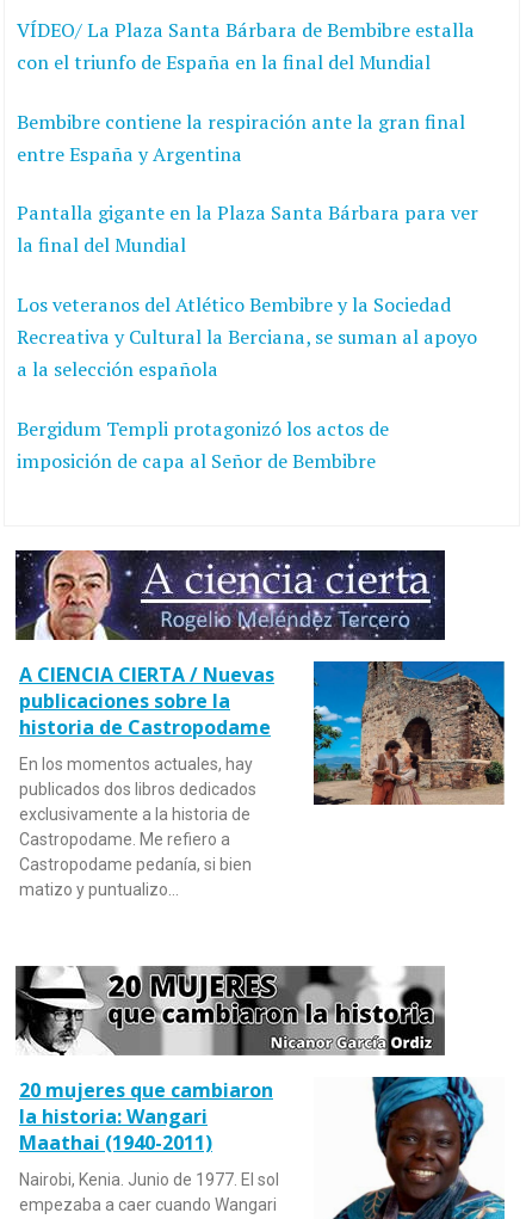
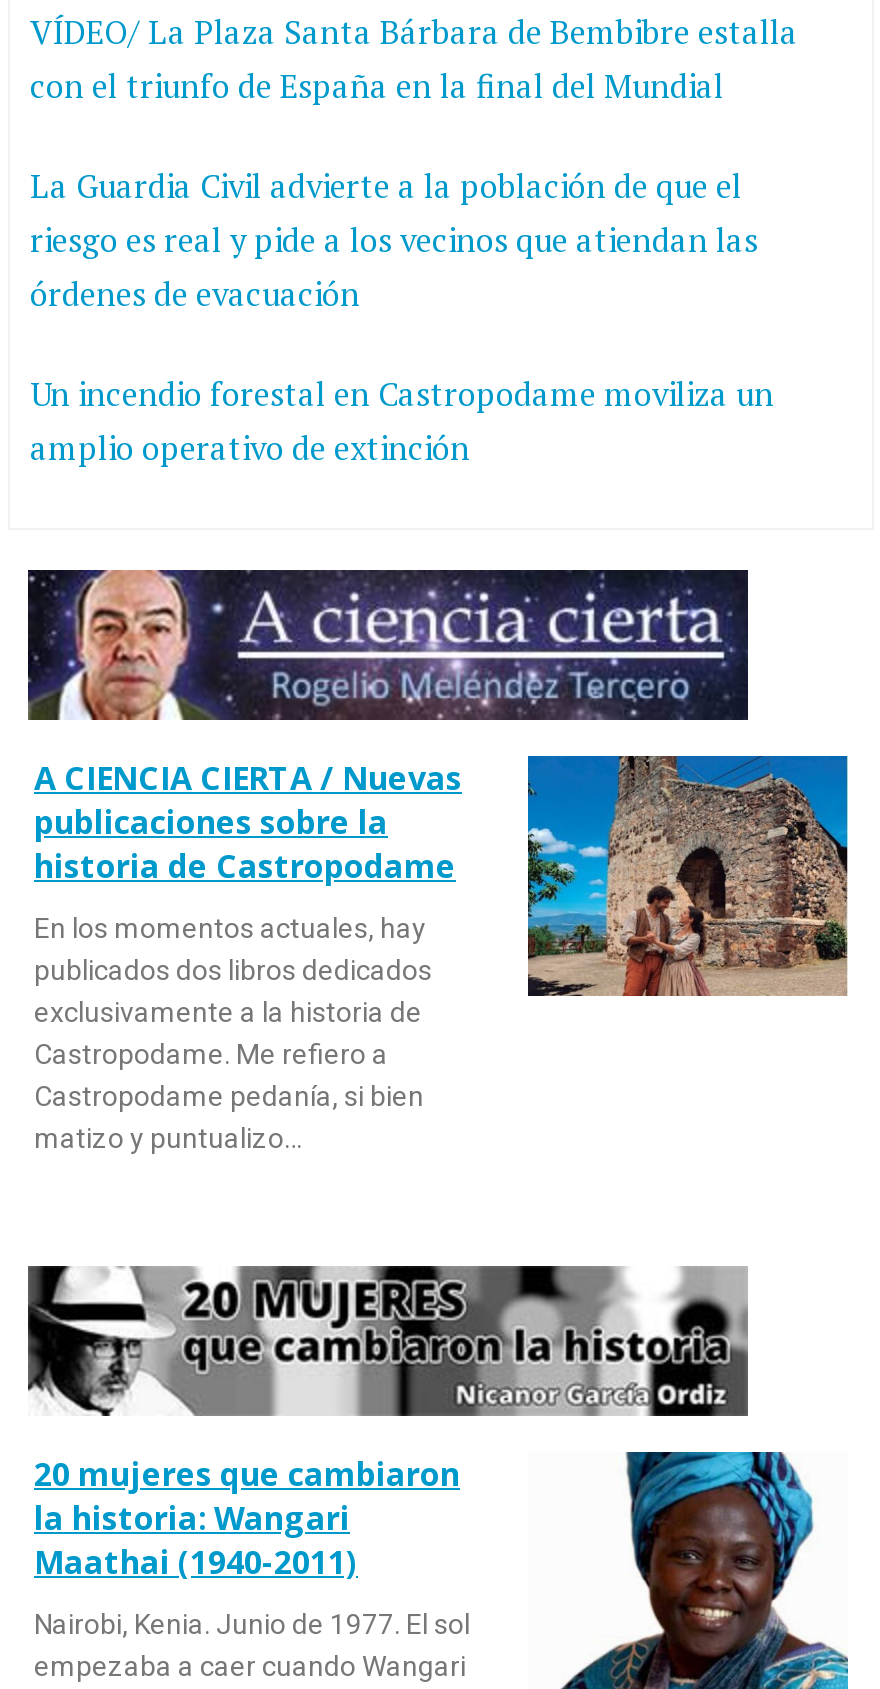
- Bembibre contiene la respiración ante la gran final
- entre España y Argentina
- Pantalla gigante en la Plaza Santa Bárbara para ver
- la final del Mundial
- Los veteranos del Atlético Bembibre y la Sociedad
- Recreativa y Cultural la Berciana, se suman al apoyo
- a la selección española
- Bergidum Templi protagonizó los actos de
- imposición de capa al Señor de Bembibre
+ La Guardia Civil advierte a la población de que el
+ riesgo es real y pide a los vecinos que atiendan las
+ órdenes de evacuación
+ Un incendio forestal en Castropodame moviliza un
+ amplio operativo de extinción
